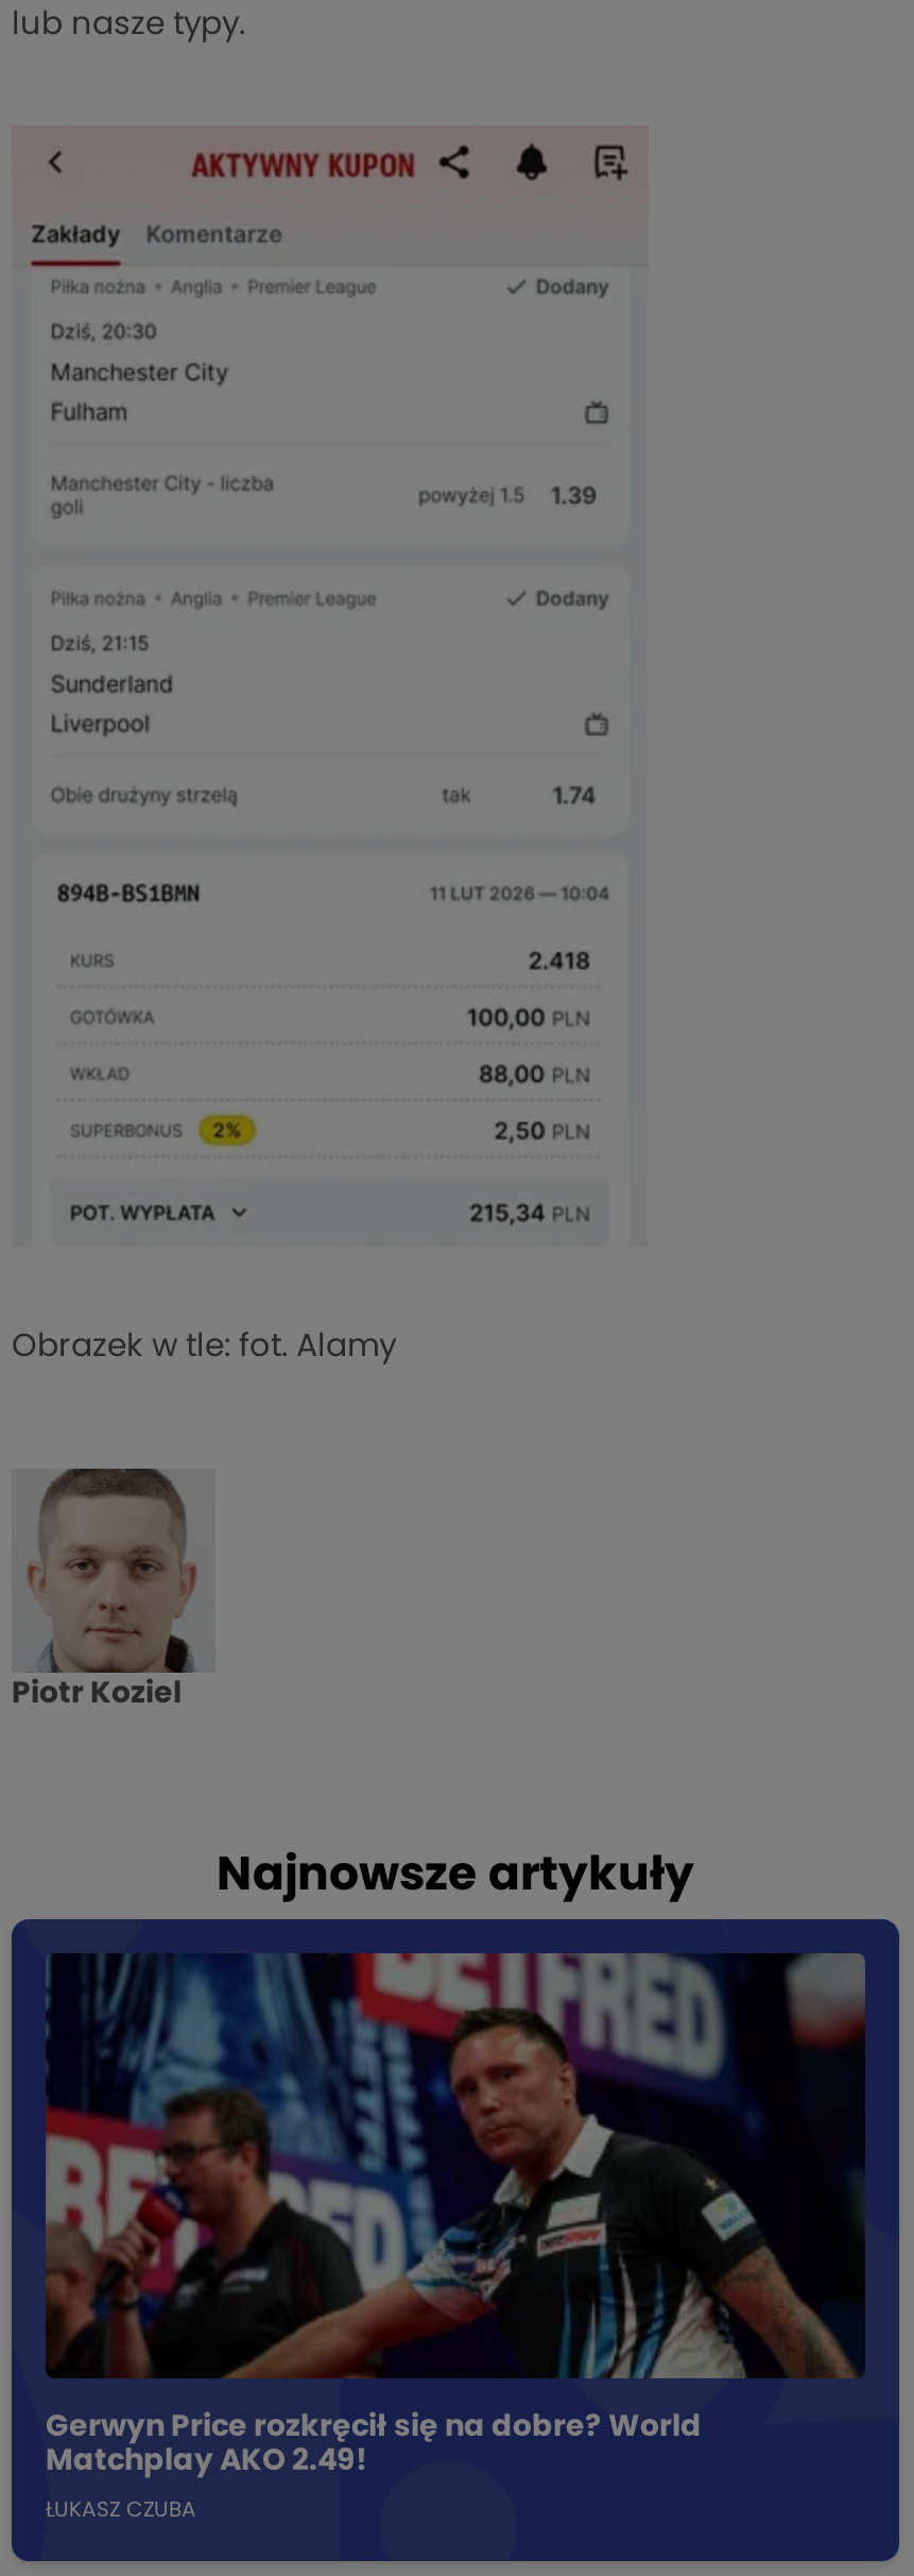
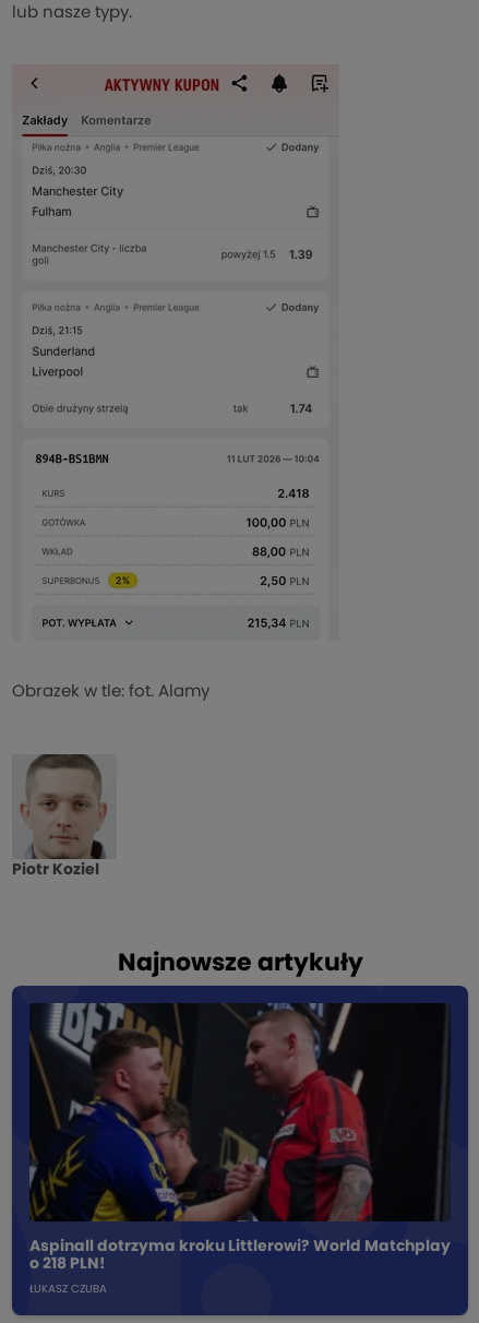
- [image]
- Gerwyn Price rozkręcił się na dobre? World
- Matchplay AKO 2.49!
+ [image]
+ Aspinall dotrzyma kroku Littlerowi? World Matchplay
+ o 218 PLN!
